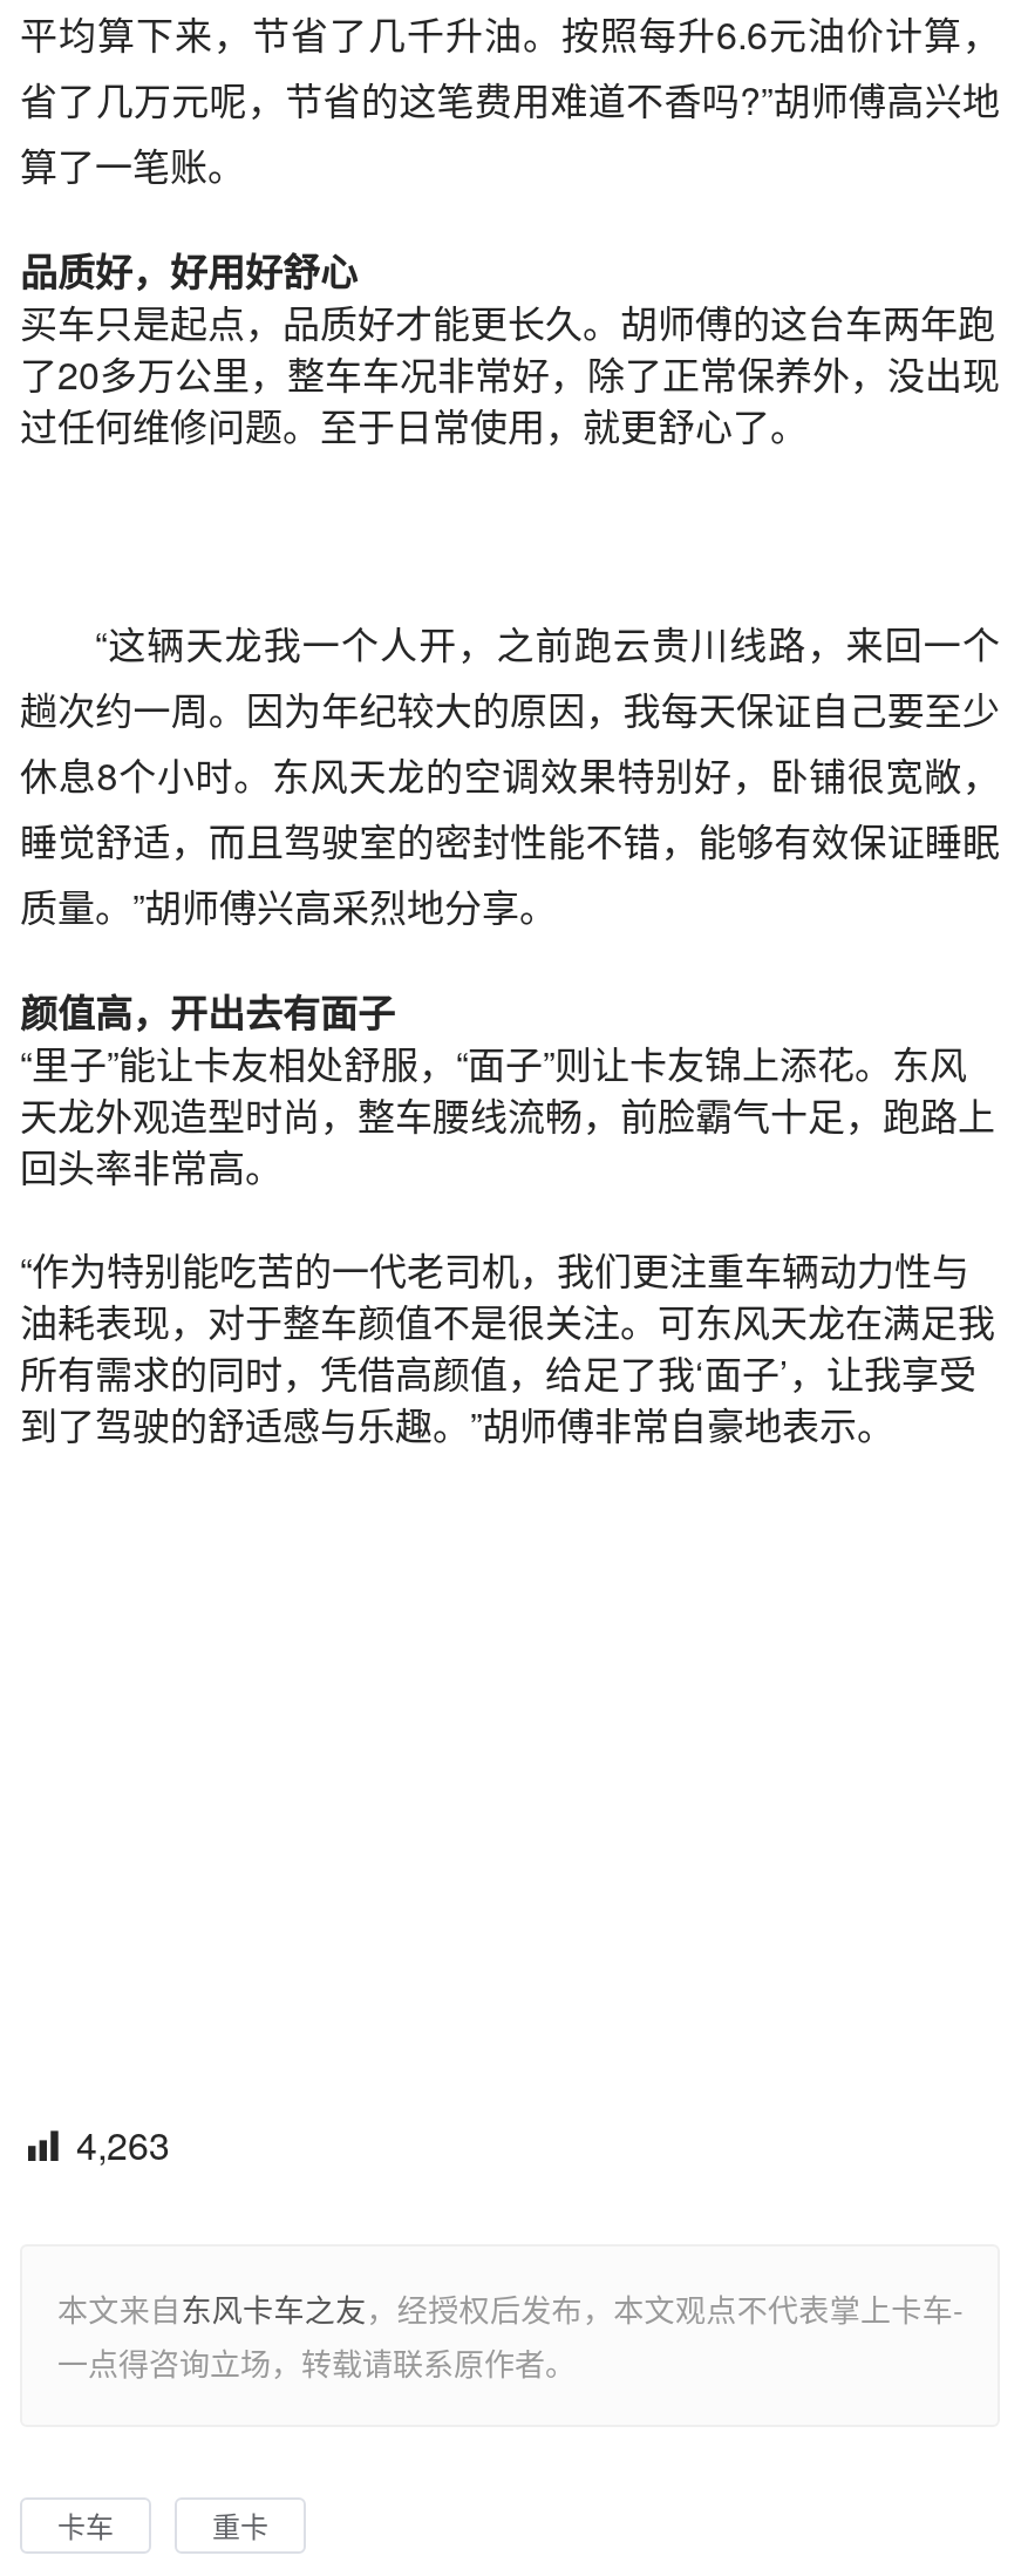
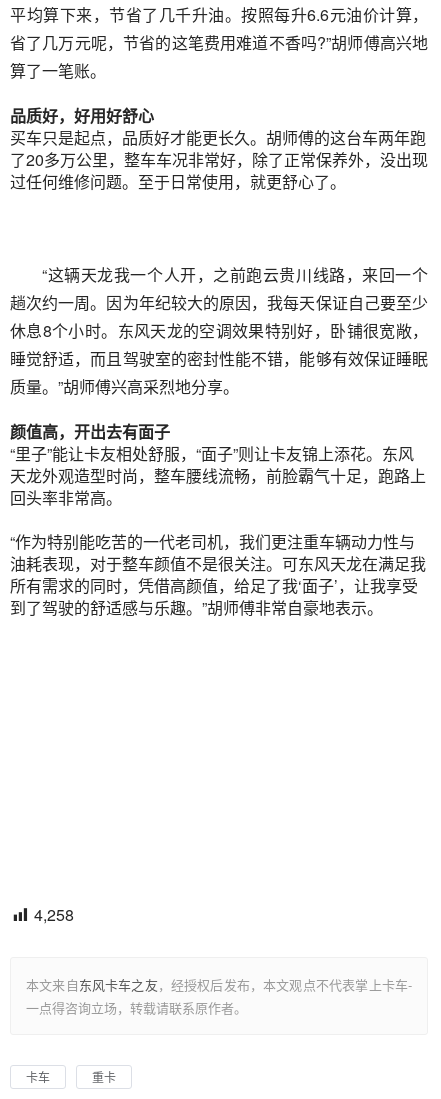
- 4,263
+ 4,258
